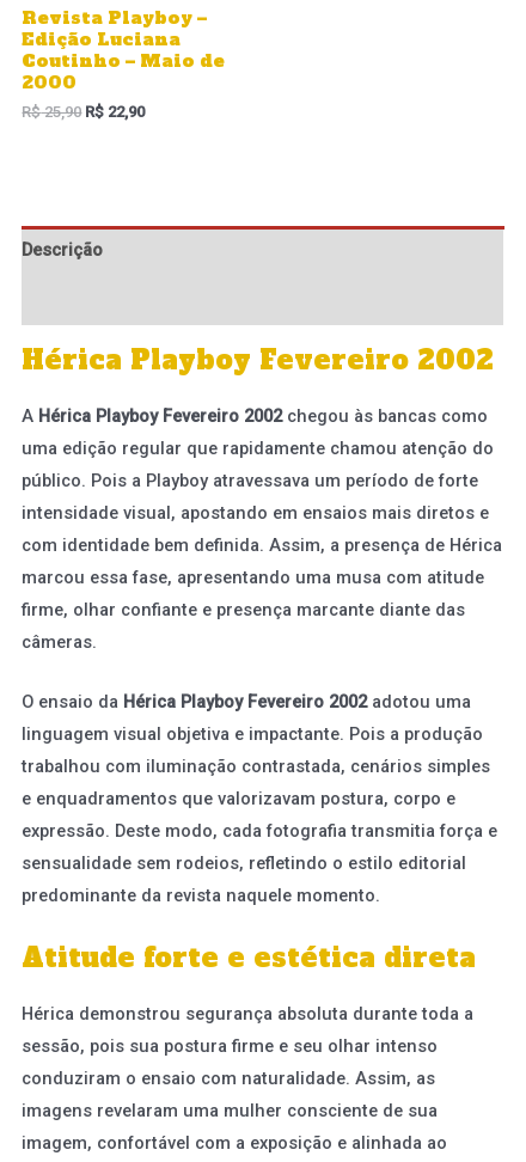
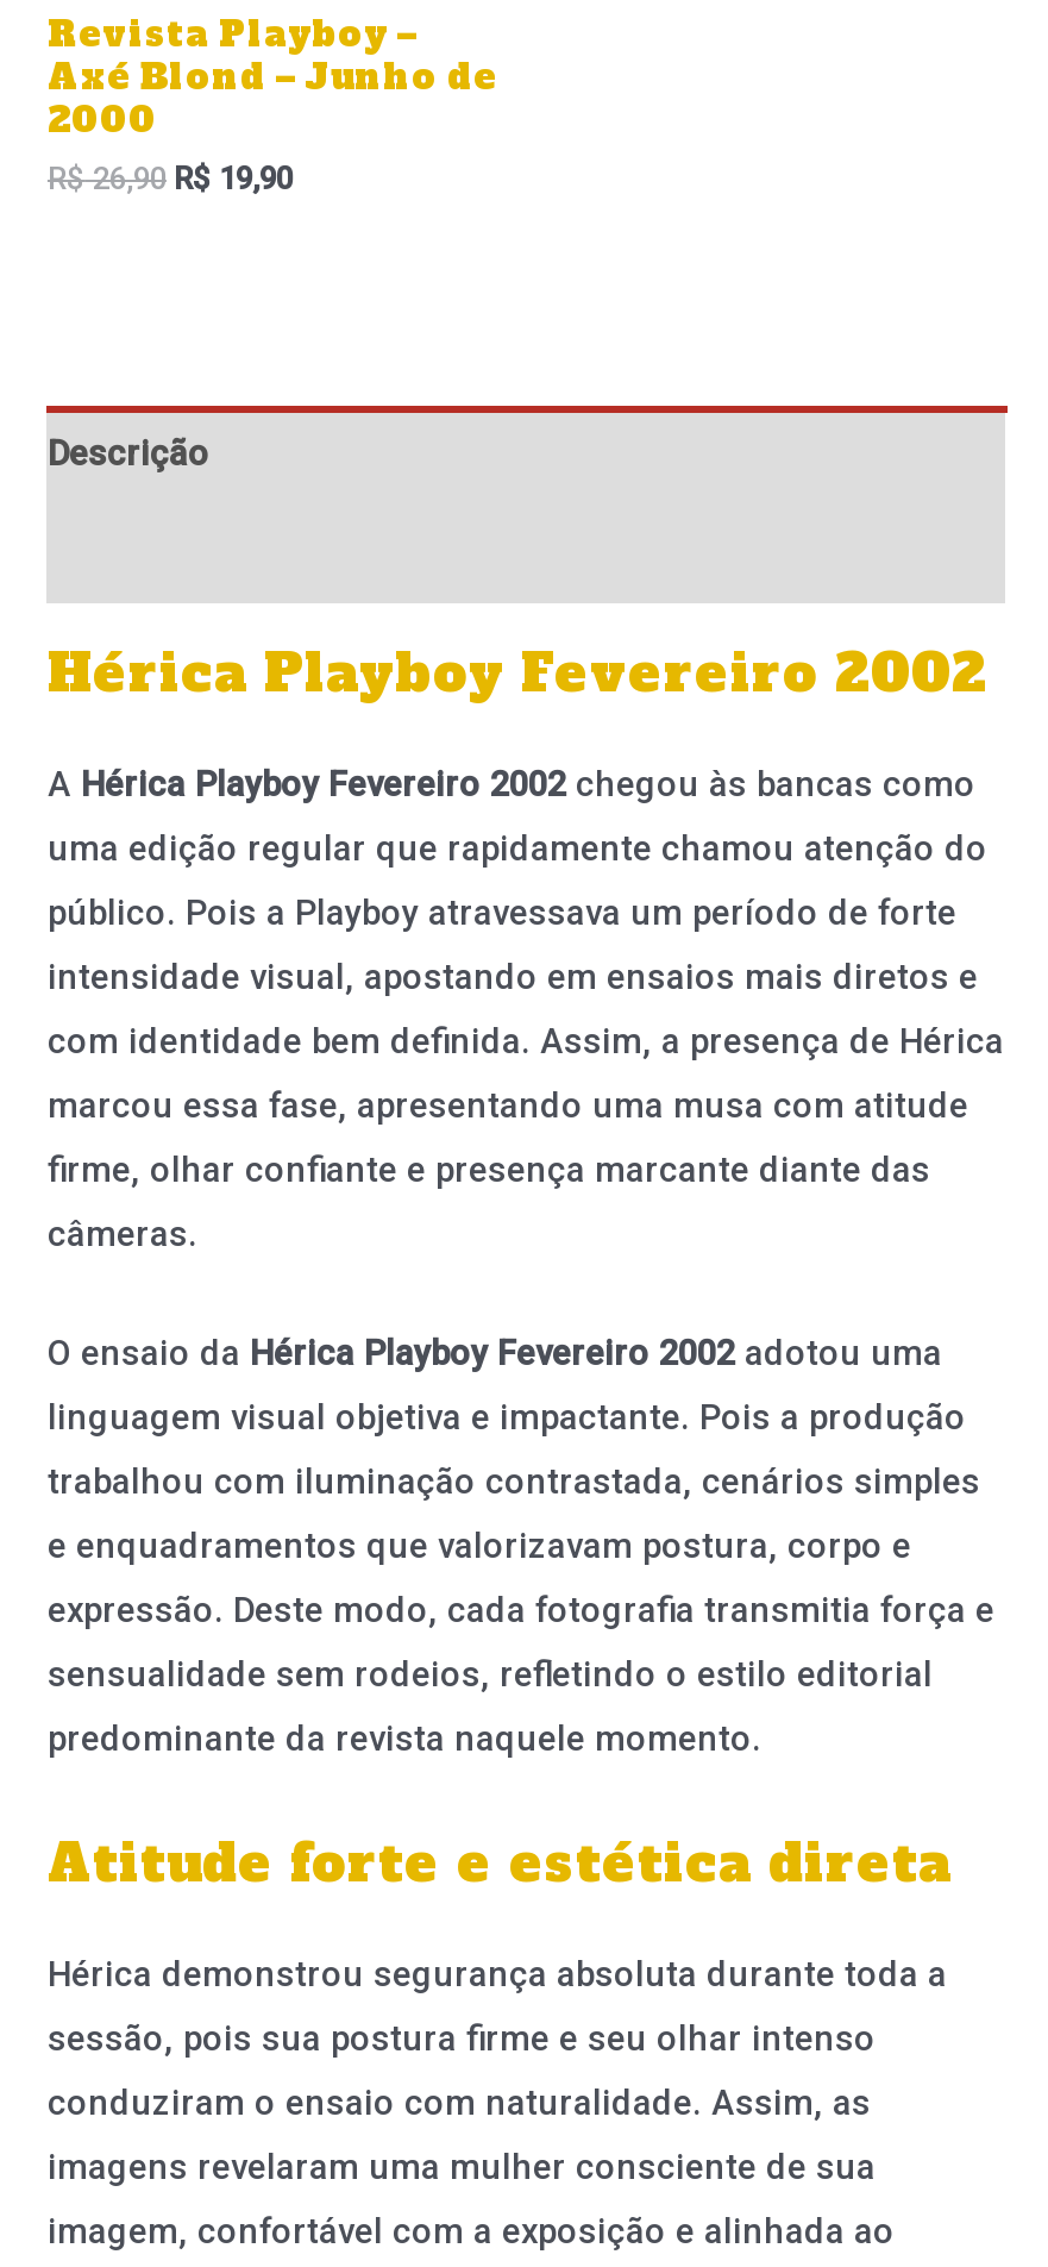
- Edição Luciana
- Coutinho – Maio de
+ Axé Blond – Junho de

- R$25,90
+ R$26,90

- R$22,90
+ R$19,90
